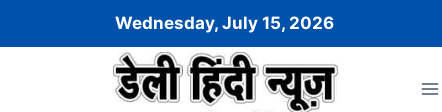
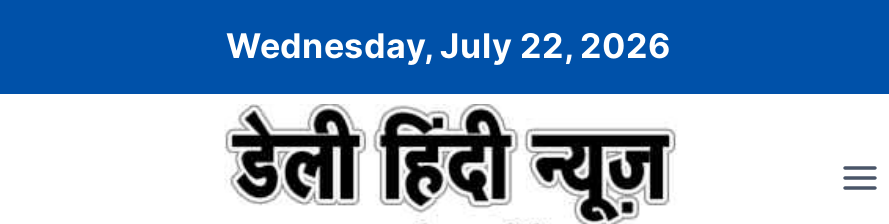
- Wednesday, July 15, 2026
+ Wednesday, July 22, 2026
